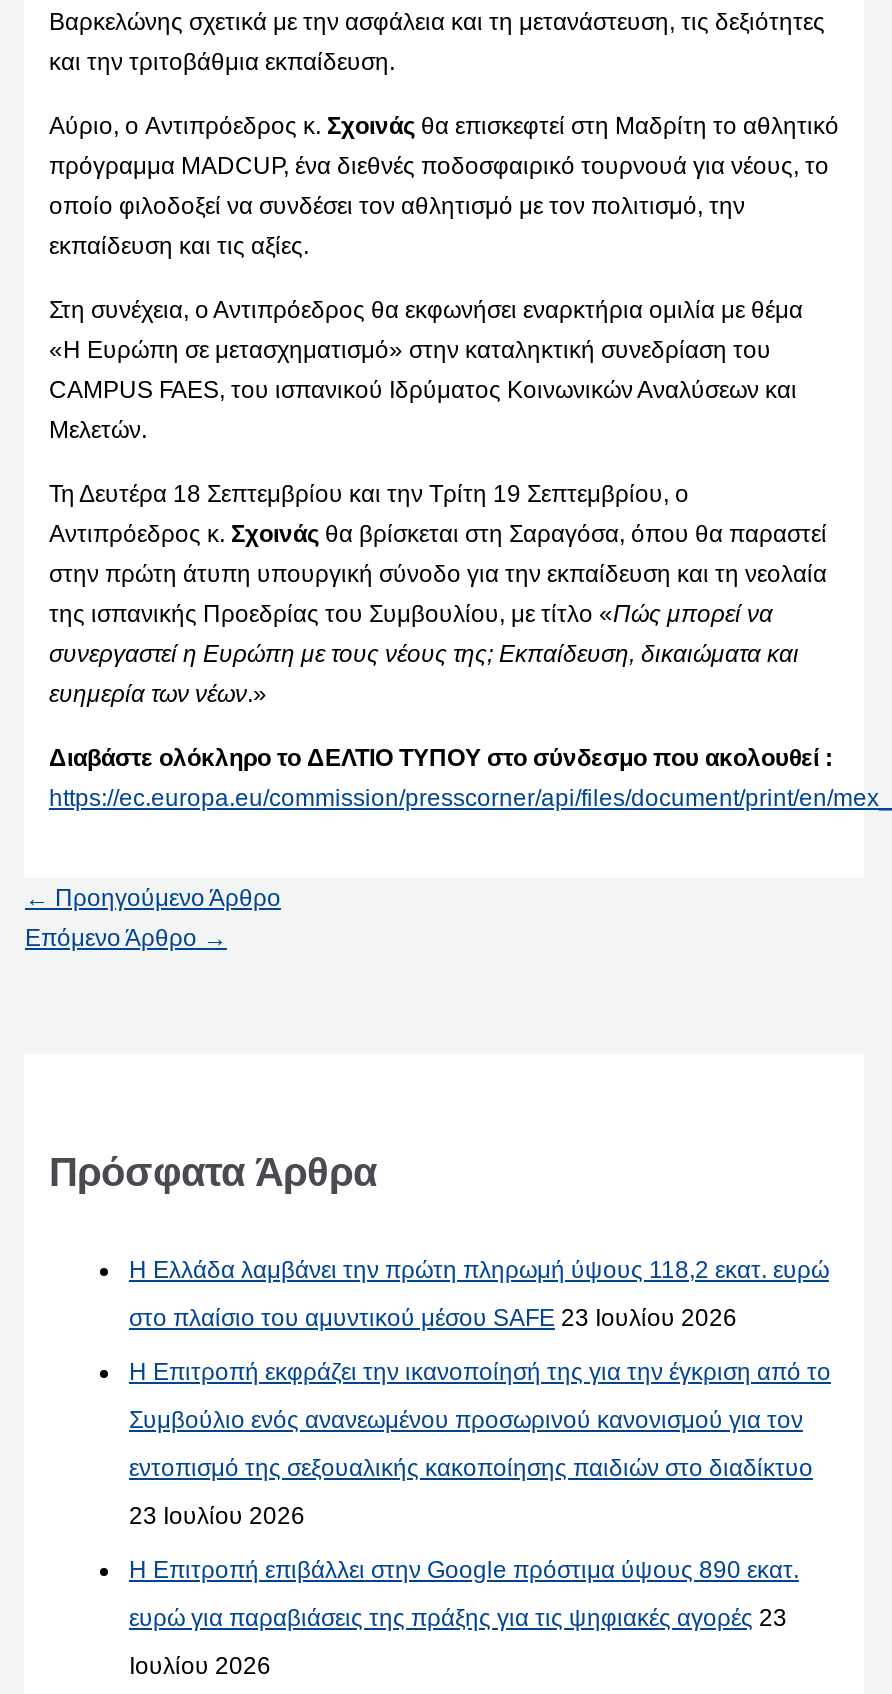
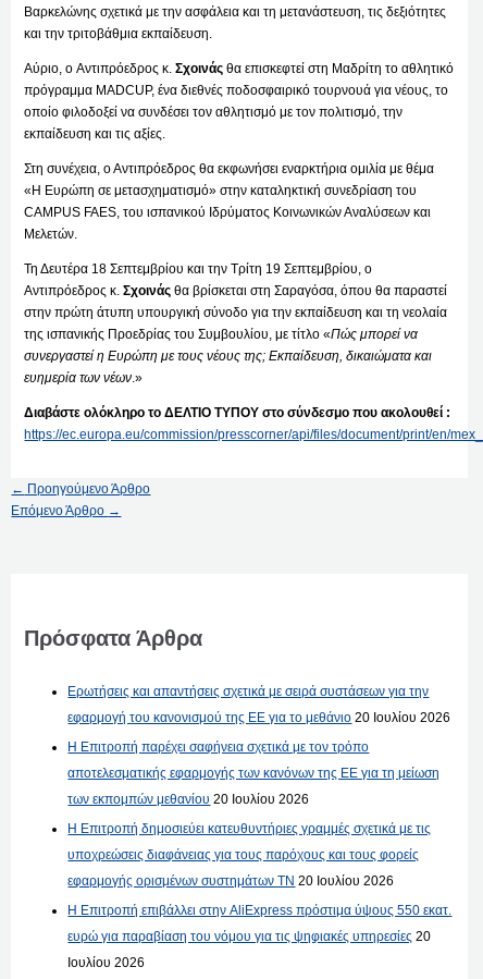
- Η Ελλάδα λαμβάνει την πρώτη πληρωμή ύψους 118,2 εκατ. ευρώ
- στο πλαίσιο του αμυντικού μέσου SAFE 23 Ιουλίου 2026
- Η Επιτροπή εκφράζει την ικανοποίησή της για την έγκριση από το
- Συμβούλιο ενός ανανεωμένου προσωρινού κανονισμού για τον
- εντοπισμό της σεξουαλικής κακοποίησης παιδιών στο διαδίκτυο
- 23 Ιουλίου 2026
- Η Επιτροπή επιβάλλει στην Google πρόστιμα ύψους 890 εκατ.
- ευρώ για παραβιάσεις της πράξης για τις ψηφιακές αγορές 23
+ Ερωτήσεις και απαντήσεις σχετικά με σειρά συστάσεων για την
+ εφαρμογή του κανονισμού της ΕΕ για το μεθάνιο 20 Ιουλίου 2026
+ Η Επιτροπή παρέχει σαφήνεια σχετικά με τον τρόπο
+ αποτελεσματικής εφαρμογής των κανόνων της ΕΕ για τη μείωση
+ των εκπομπών μεθανίου 20 Ιουλίου 2026
+ Η Επιτροπή δημοσιεύει κατευθυντήριες γραμμές σχετικά με τις
+ υποχρεώσεις διαφάνειας για τους παρόχους και τους φορείς
+ εφαρμογής ορισμένων συστημάτων ΤΝ 20 Ιουλίου 2026
+ Η Επιτροπή επιβάλλει στην AliExpress πρόστιμα ύψους 550 εκατ.
+ ευρώ για παραβίαση του νόμου για τις ψηφιακές υπηρεσίες 20
